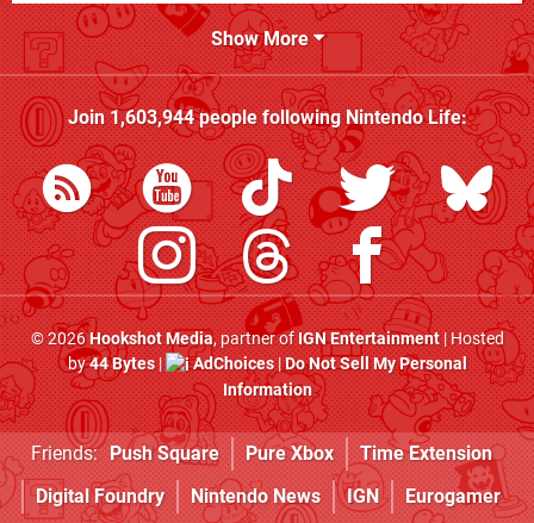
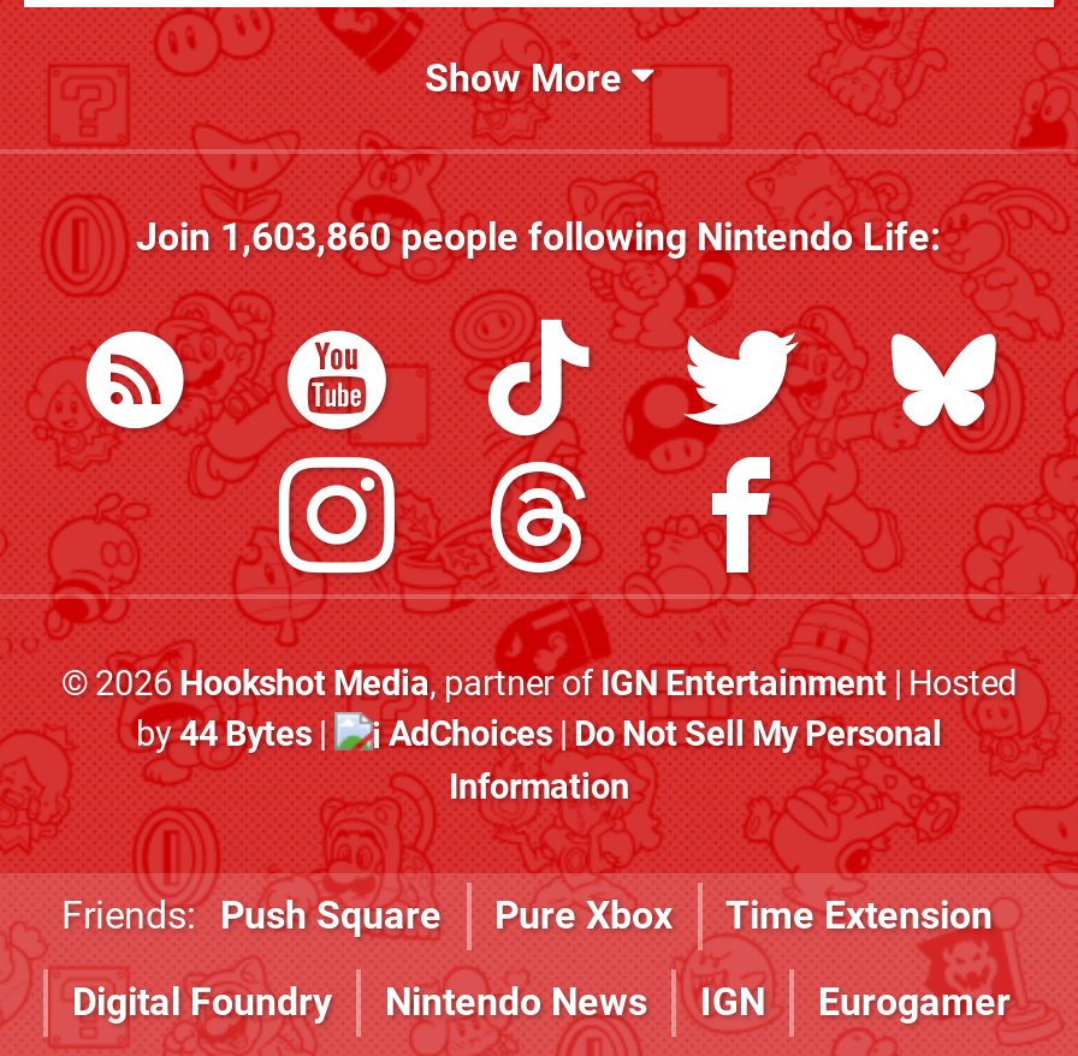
- Join 1,603,944 people following Nintendo Life:
+ Join 1,603,860 people following Nintendo Life:
